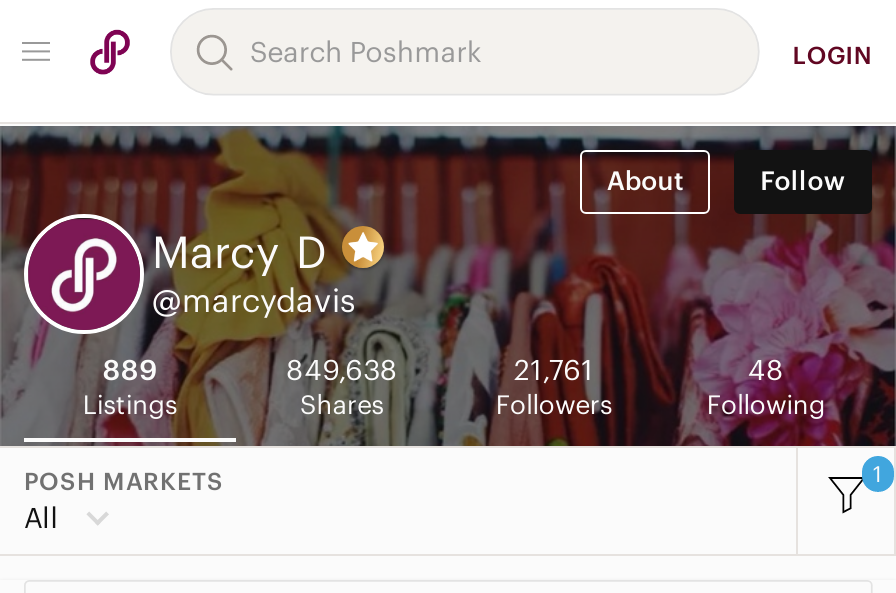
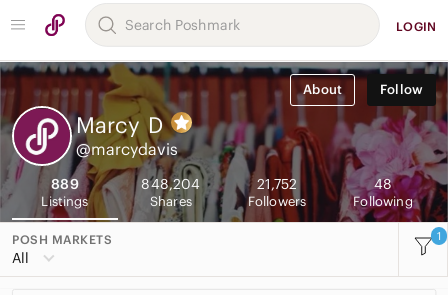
- 849,638
+ 848,204

- 21,761
+ 21,752
